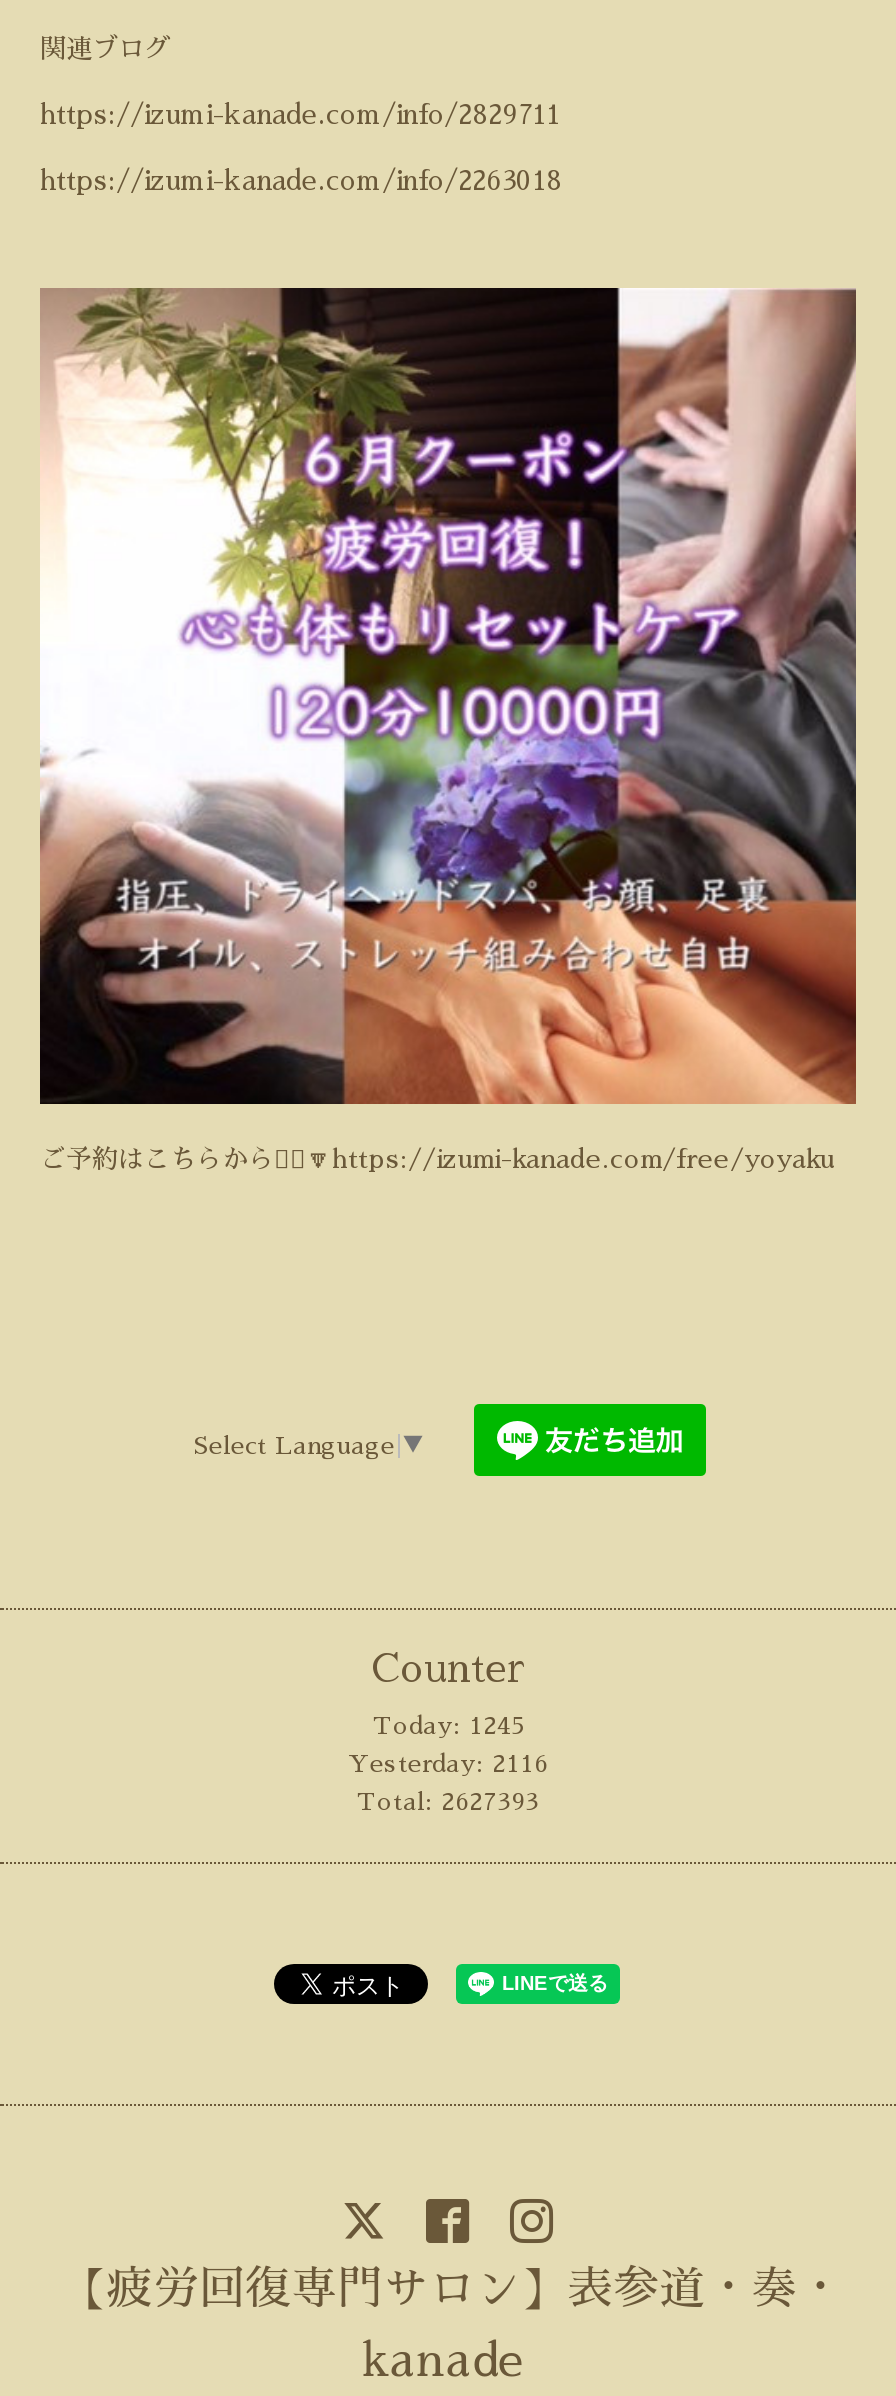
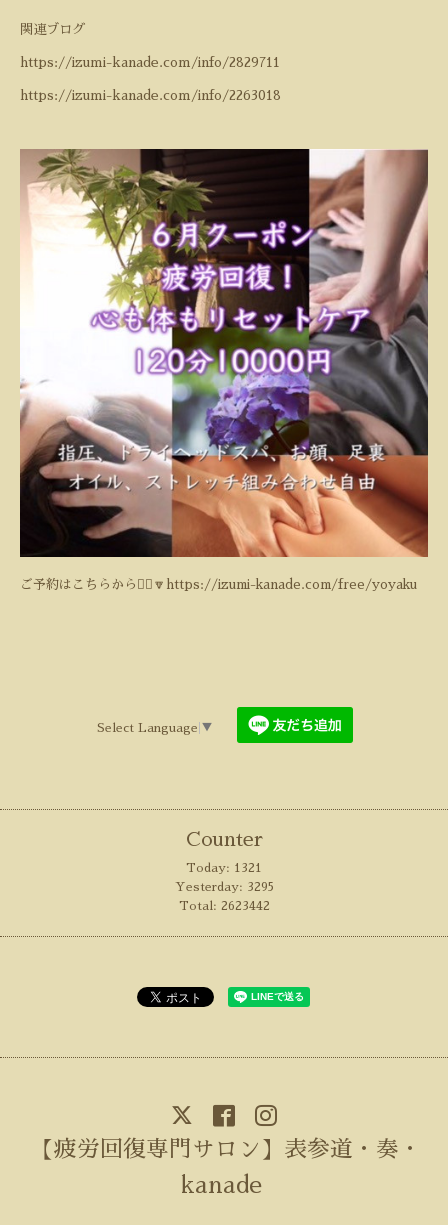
- Today: 1245
+ Today: 1321

- Yesterday: 2116
+ Yesterday: 3295

- Total: 2627393
+ Total: 2623442
